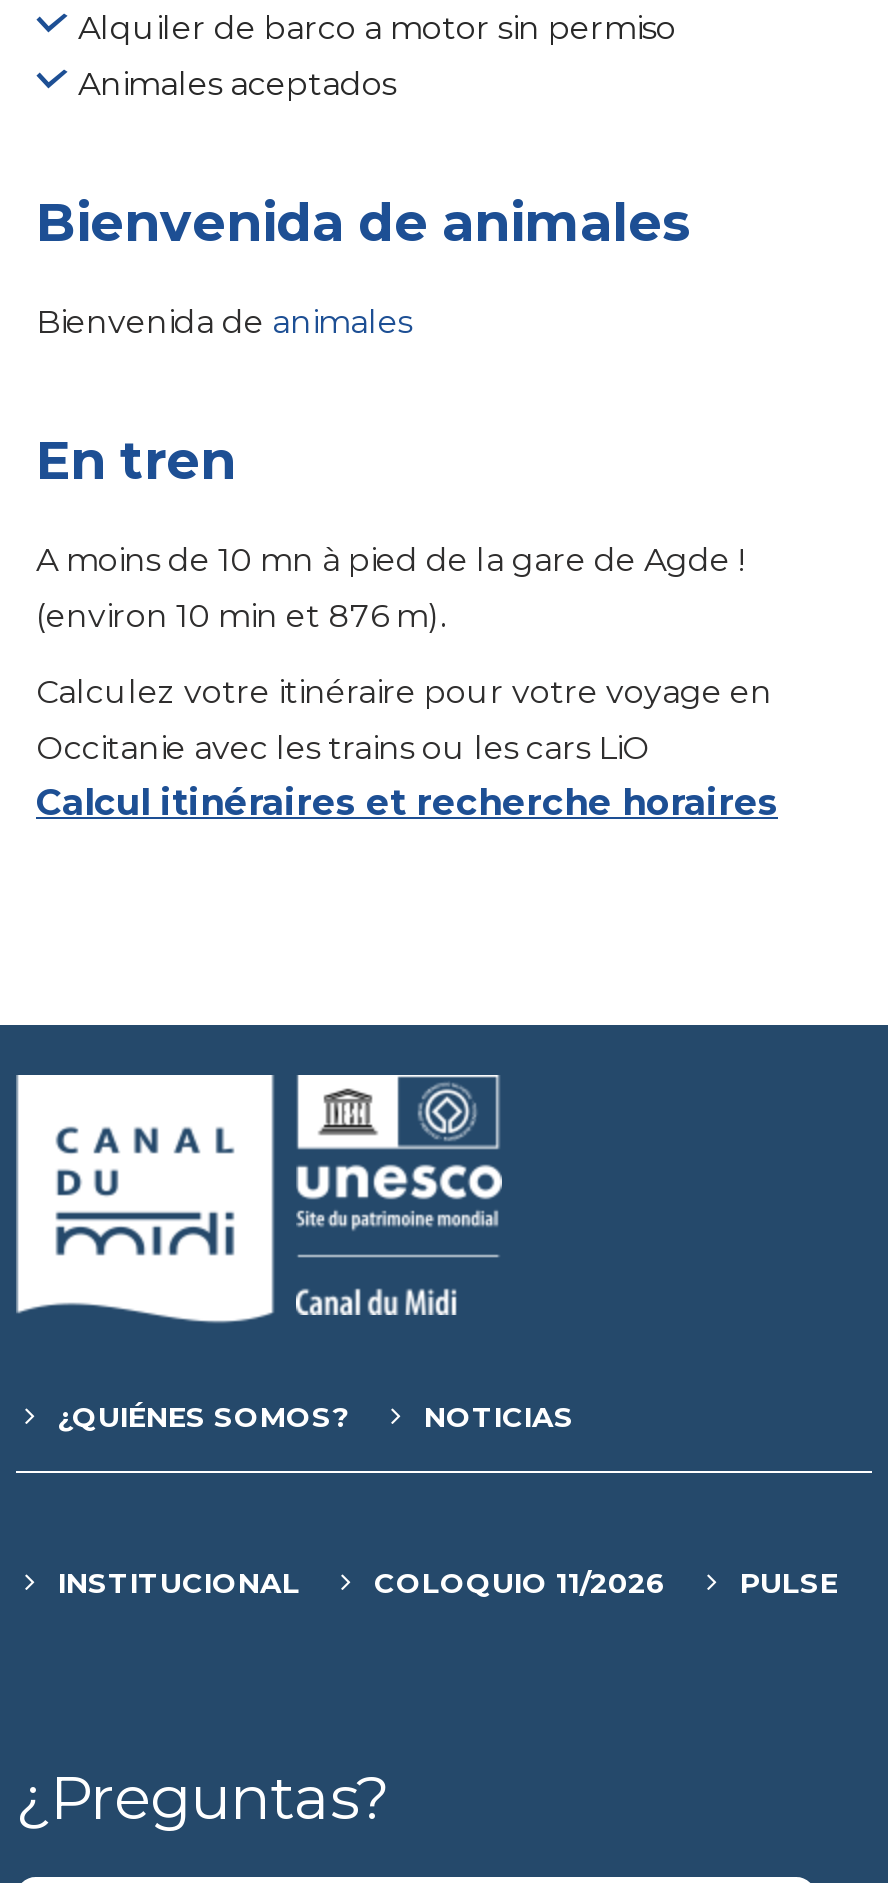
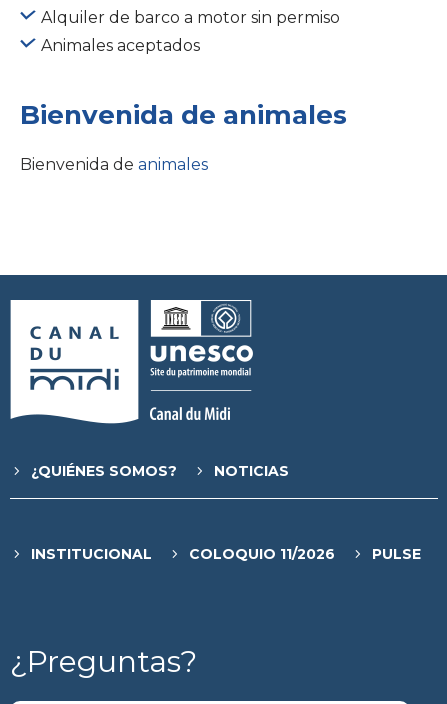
- En tren
- A moins de 10 mn à pied de la gare de Agde !
- (environ 10 min et 876 m).
- Calculez votre itinéraire pour votre voyage en
- Occitanie avec les trains ou les cars LiO
- Calcul itinéraires et recherche horaires
